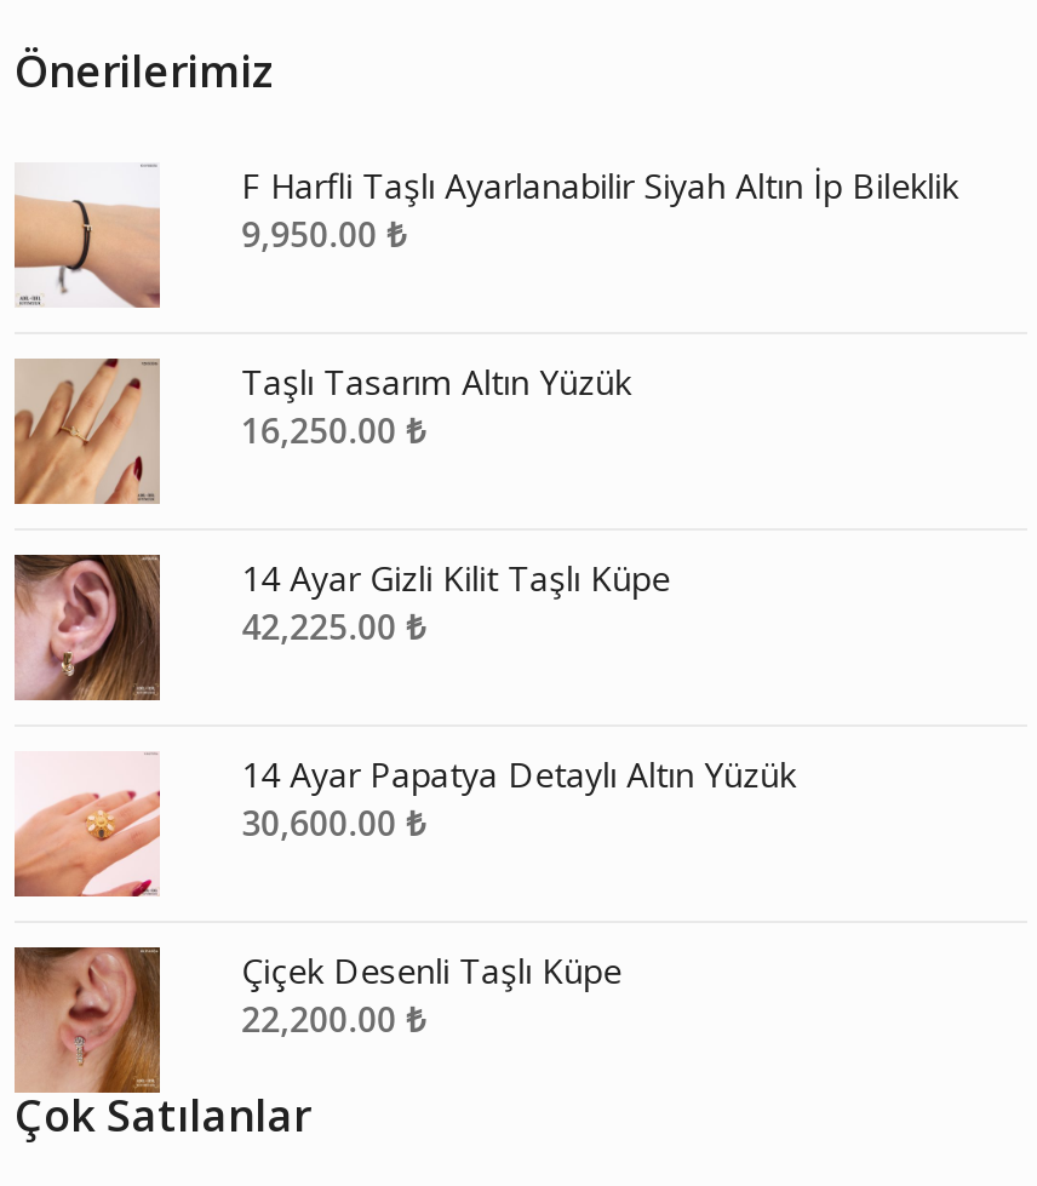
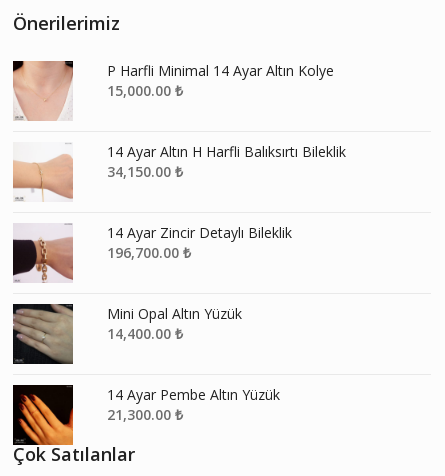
- [image]
- F Harfli Taşlı Ayarlanabilir Siyah Altın İp Bileklik
- 9,950.00 ₺
+ [image]
+ P Harfli Minimal 14 Ayar Altın Kolye
+ 15,000.00 ₺

- [image]
- Taşlı Tasarım Altın Yüzük
- 16,250.00 ₺
+ [image]
+ 14 Ayar Altın H Harfli Balıksırtı Bileklik
+ 34,150.00 ₺

- [image]
- 14 Ayar Gizli Kilit Taşlı Küpe
- 42,225.00 ₺
+ [image]
+ 14 Ayar Zincir Detaylı Bileklik
+ 196,700.00 ₺

- [image]
- 14 Ayar Papatya Detaylı Altın Yüzük
- 30,600.00 ₺
+ [image]
+ Mini Opal Altın Yüzük
+ 14,400.00 ₺

- [image]
- Çiçek Desenli Taşlı Küpe
- 22,200.00 ₺
+ [image]
+ 14 Ayar Pembe Altın Yüzük
+ 21,300.00 ₺
